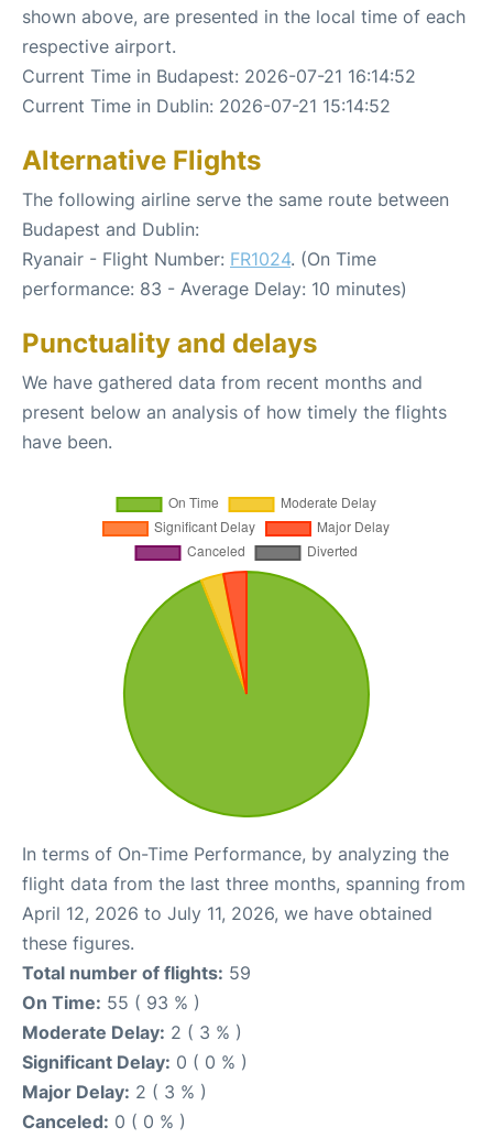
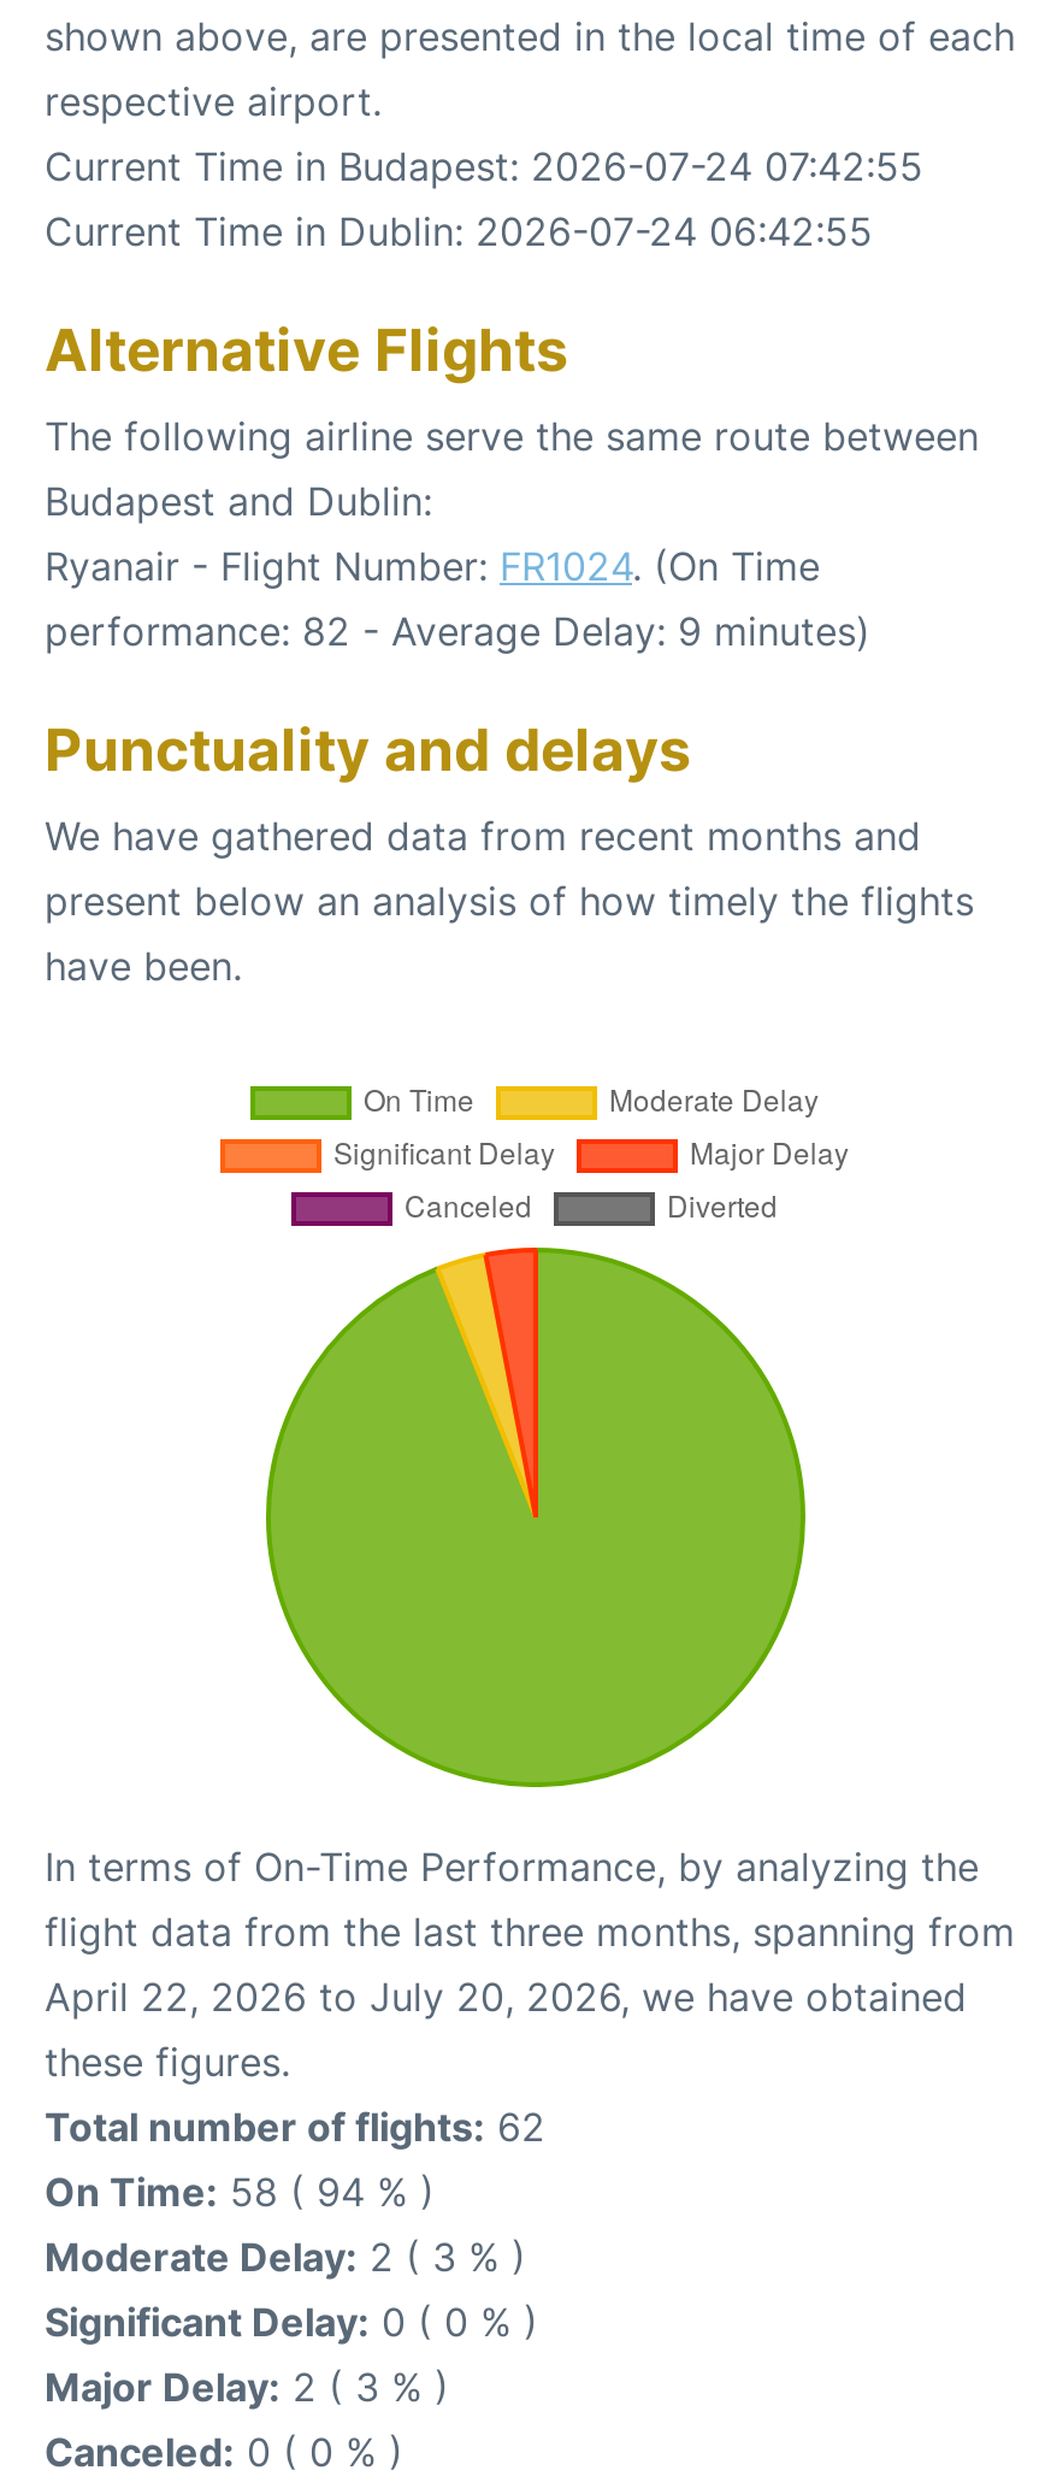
- Current Time in Budapest: 2026-07-21 16:14:52
+ Current Time in Budapest: 2026-07-24 07:42:55

- Current Time in Dublin: 2026-07-21 15:14:52
+ Current Time in Dublin: 2026-07-24 06:42:55

- performance: 83 - Average Delay: 10 minutes)
+ performance: 82 - Average Delay: 9 minutes)

- April 12, 2026 to July 11, 2026, we have obtained
+ April 22, 2026 to July 20, 2026, we have obtained

- Total number of flights: 59
+ Total number of flights: 62

- On Time: 55 ( 93 % )
+ On Time: 58 ( 94 % )
